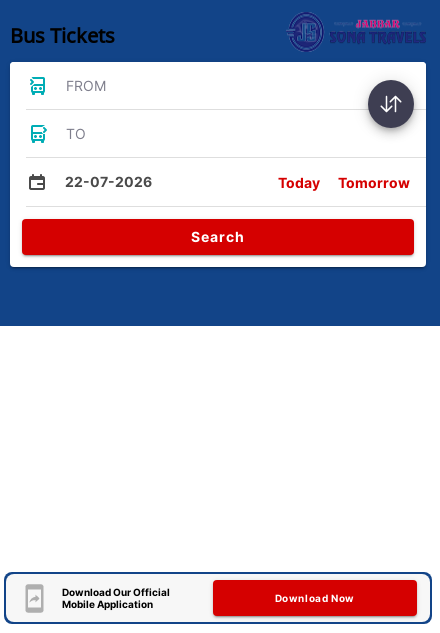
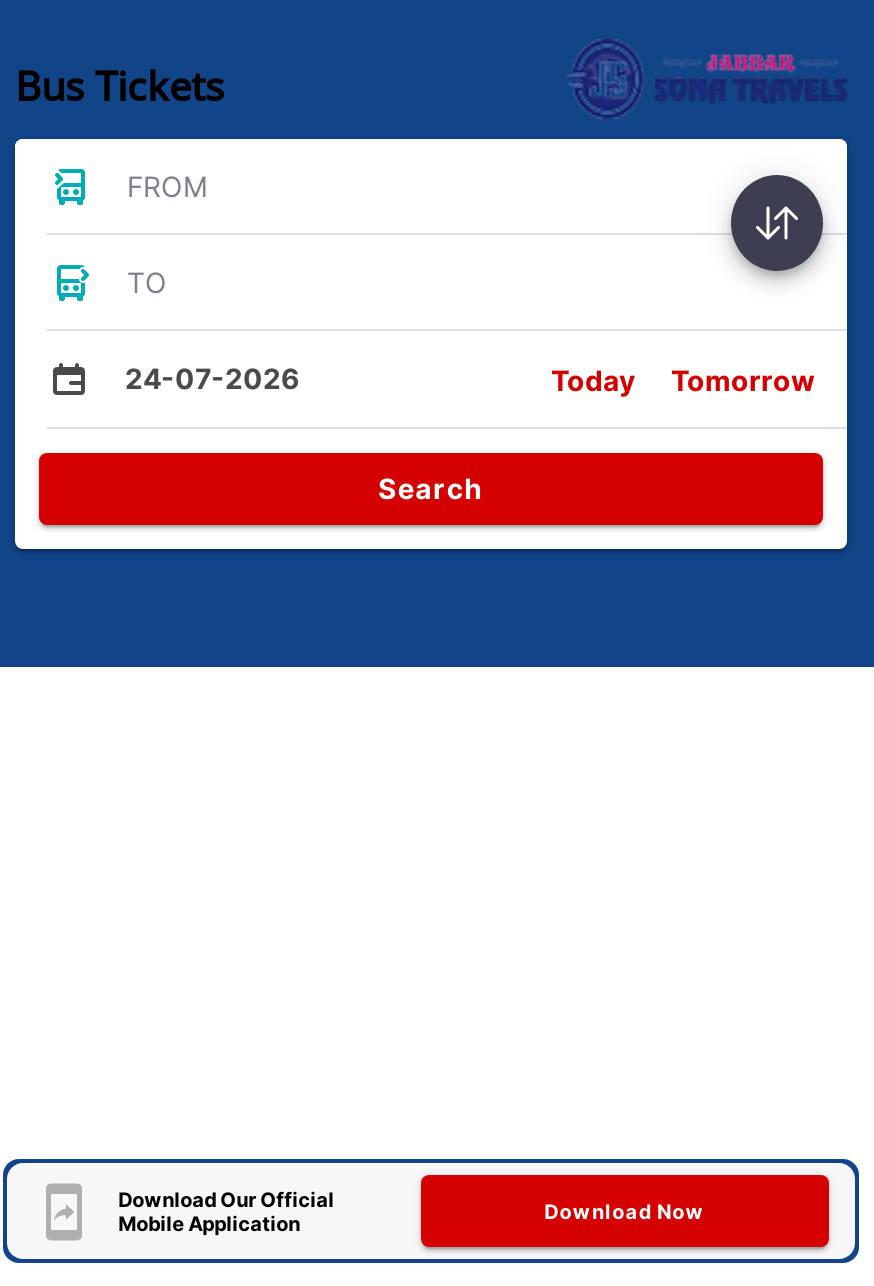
- 22-07-2026
+ 24-07-2026
